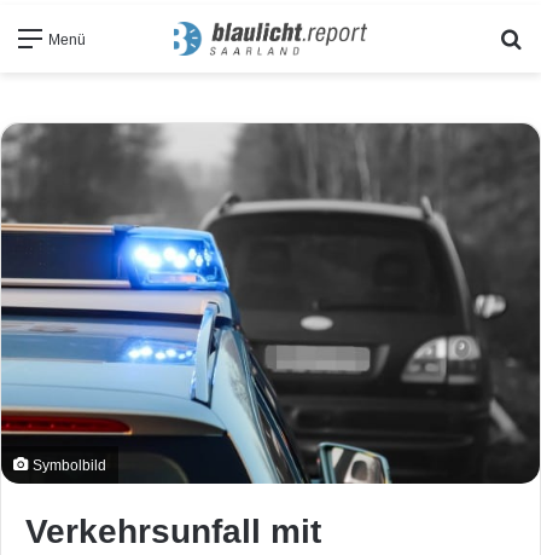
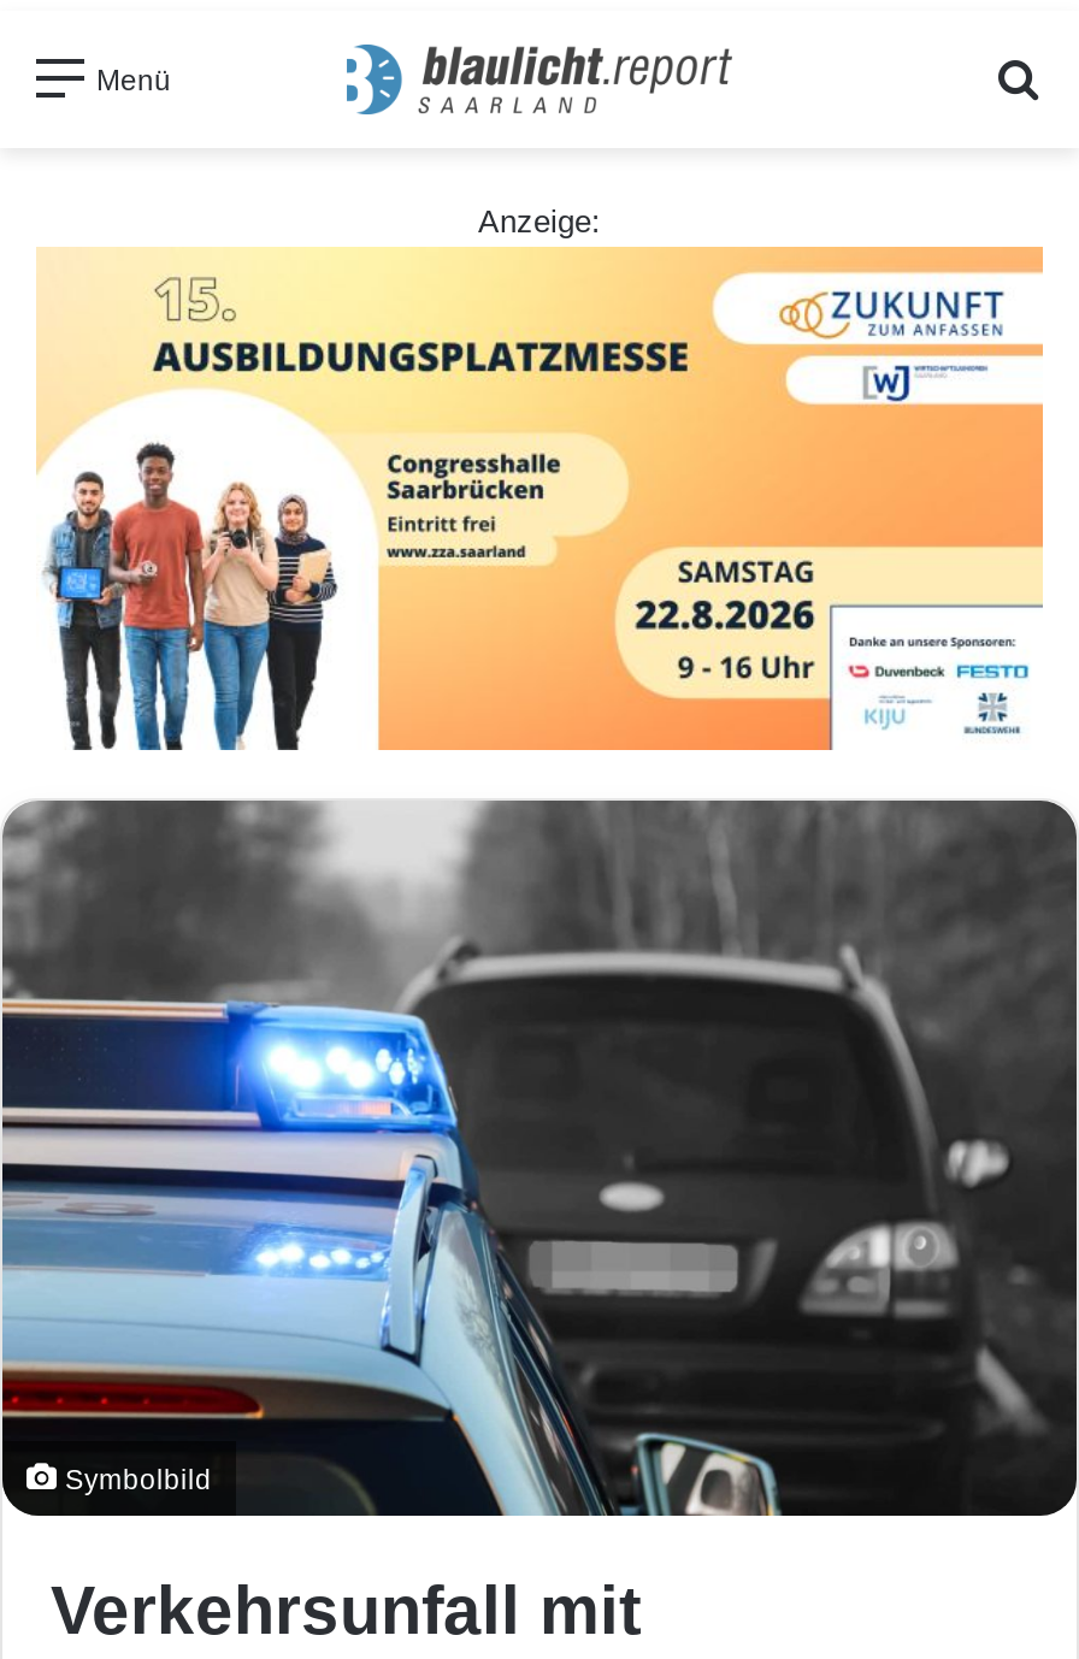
+ [image]

+ Anzeige:
